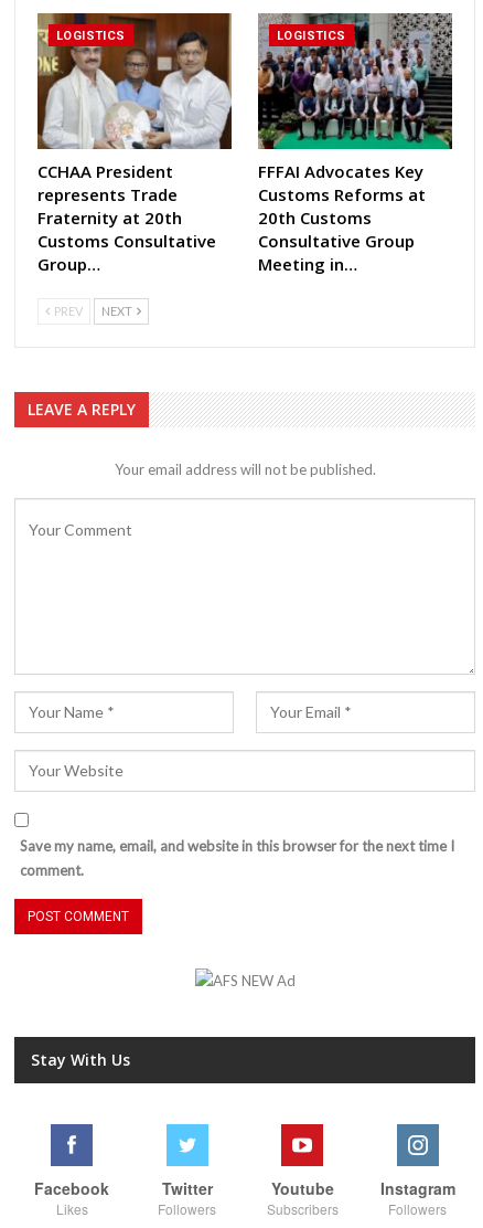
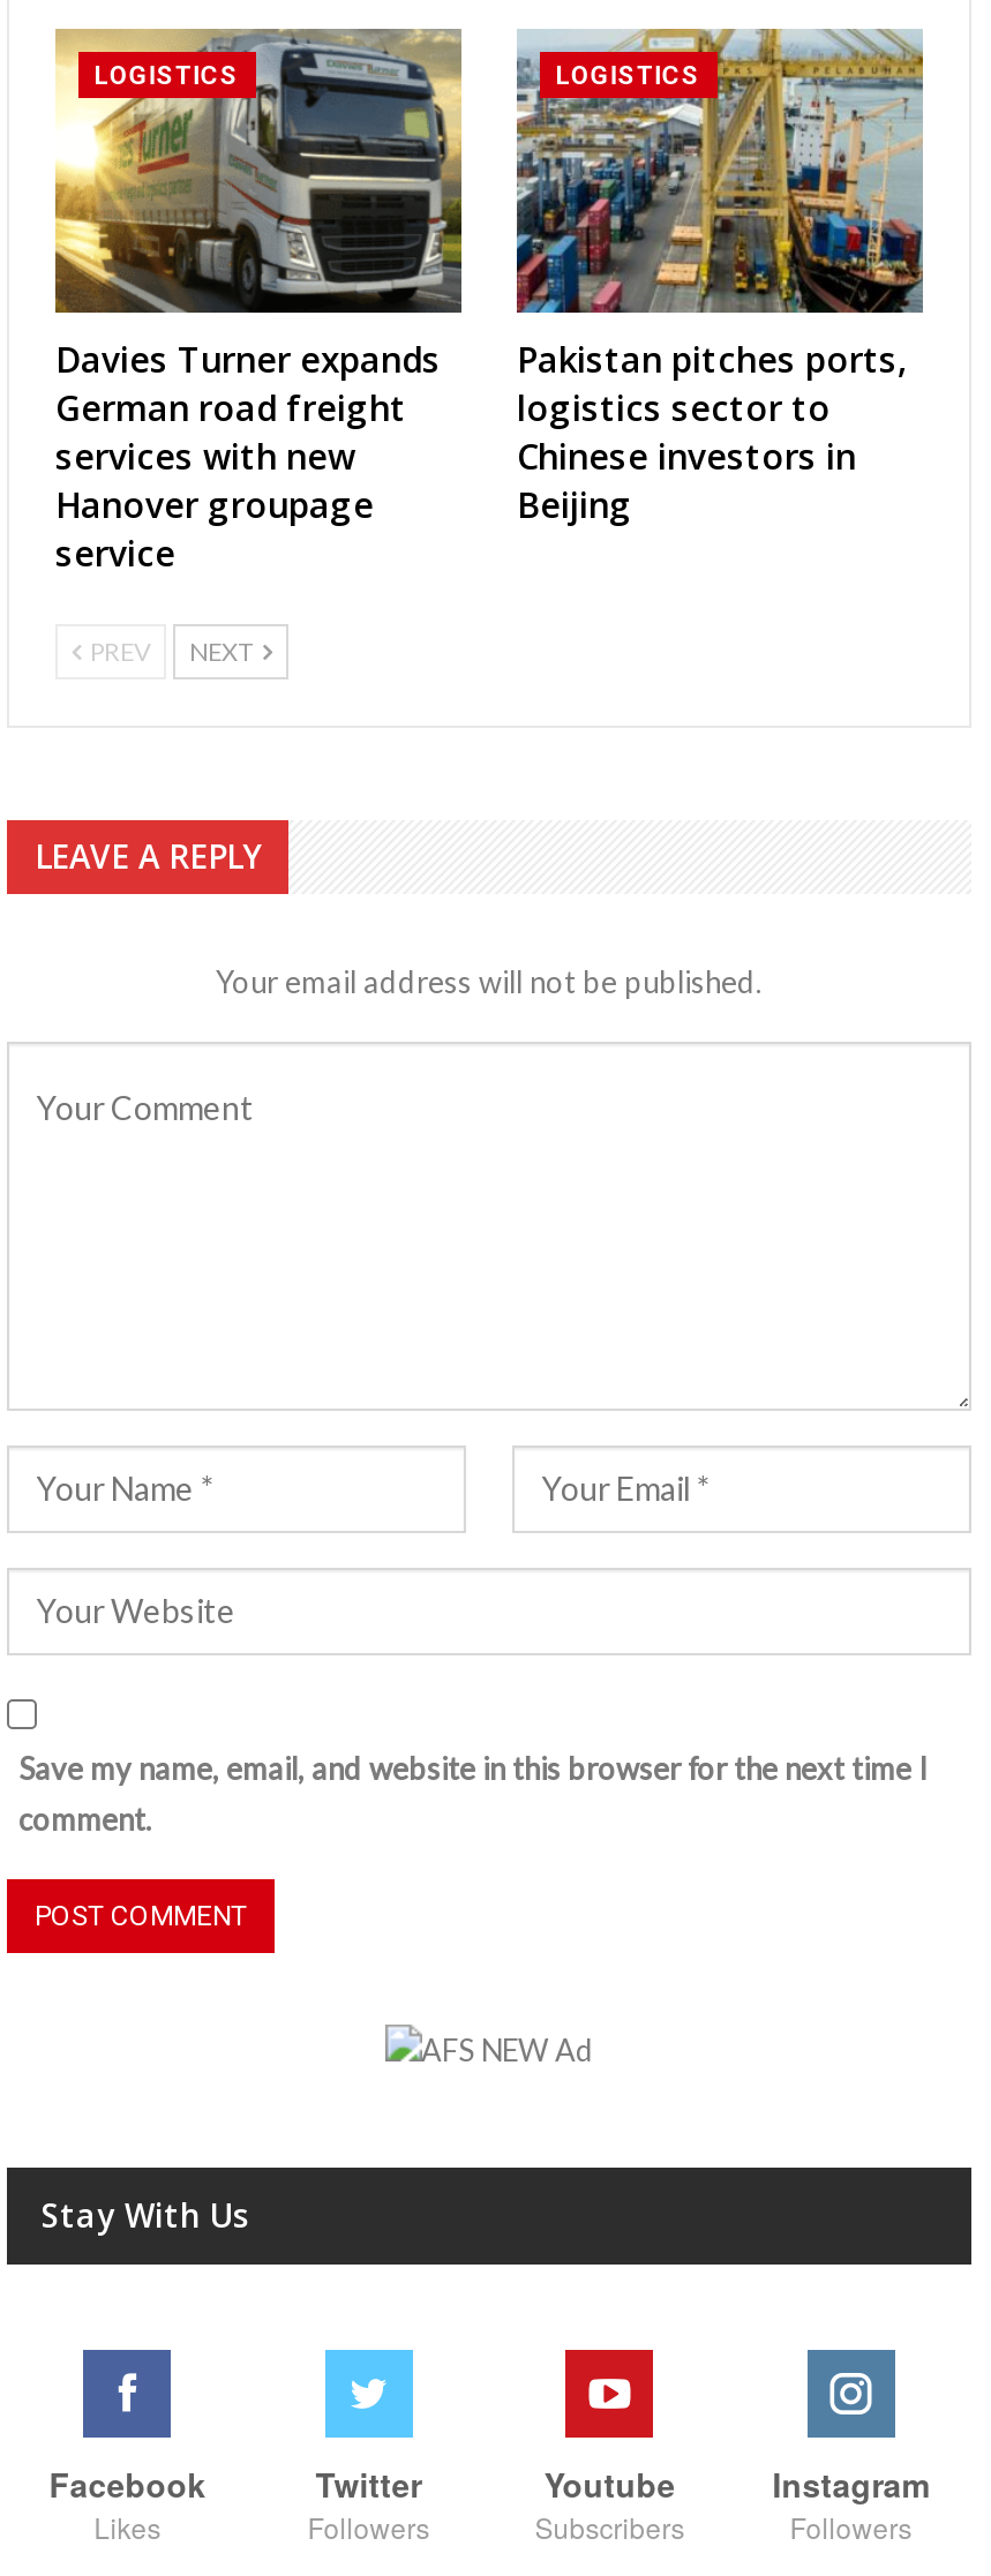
- [image]
- CCHAA President
- represents Trade
- Fraternity at 20th
- Customs Consultative
- Group…
+ [image]
+ Davies Turner expands
+ German road freight
+ services with new
+ Hanover groupage
+ service

- [image]
- FFFAI Advocates Key
- Customs Reforms at
- 20th Customs
- Consultative Group
- Meeting in…
+ [image]
+ Pakistan pitches ports,
+ logistics sector to
+ Chinese investors in
+ Beijing
